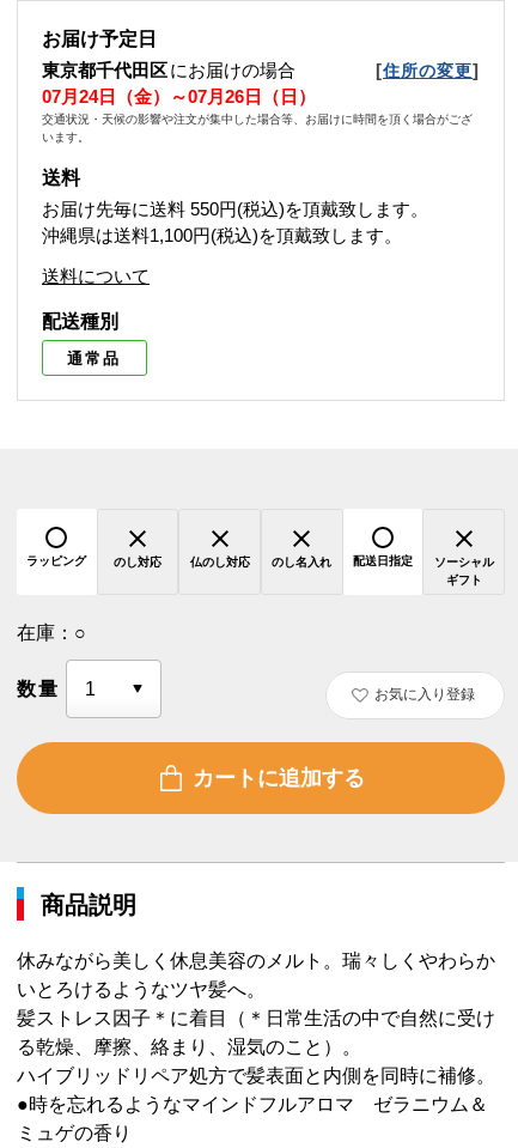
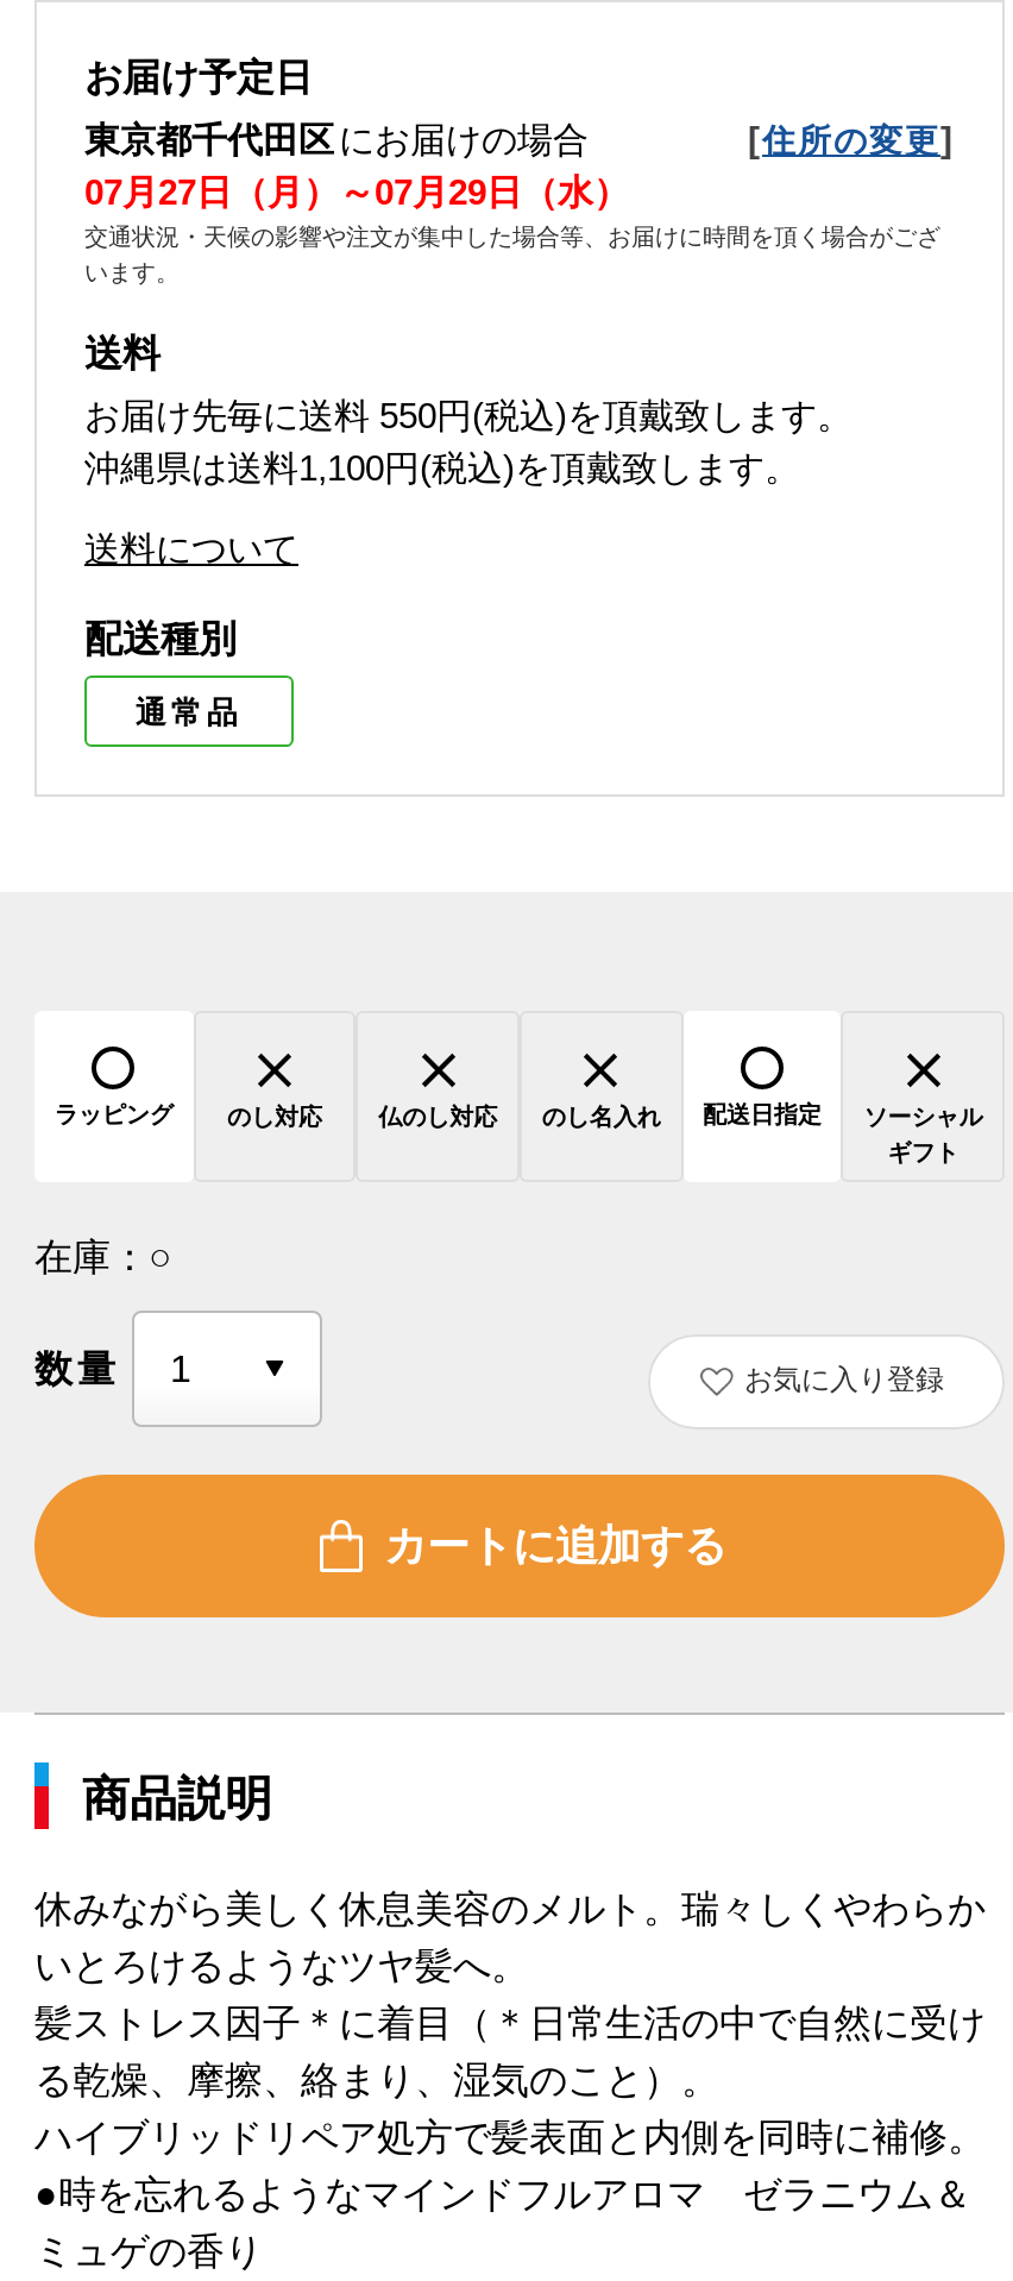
- 07月24日（金）～07月26日（日）
+ 07月27日（月）～07月29日（水）
